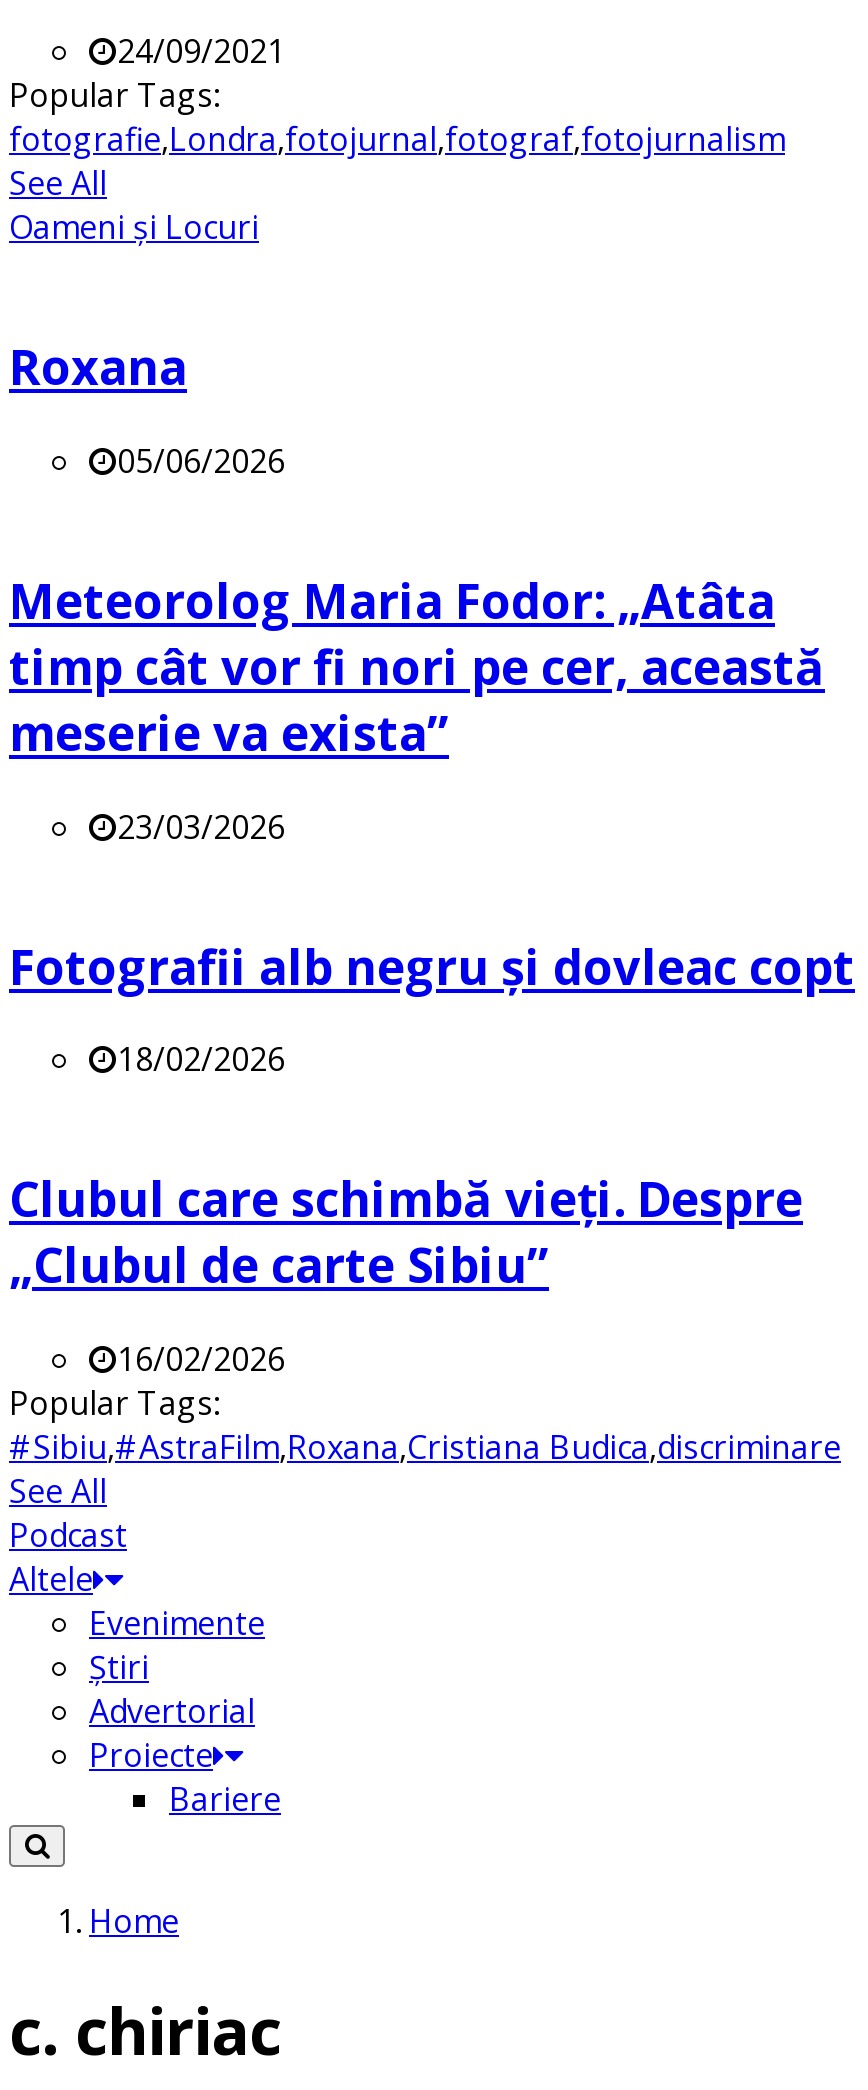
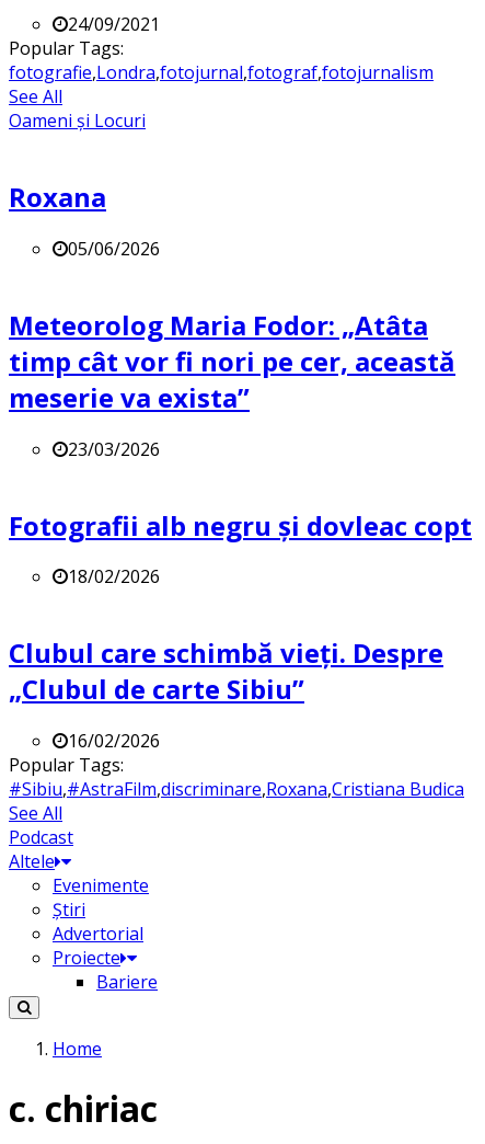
- #Sibiu,#AstraFilm,Roxana,Cristiana Budica,discriminare
+ #Sibiu,#AstraFilm,discriminare,Roxana,Cristiana Budica
